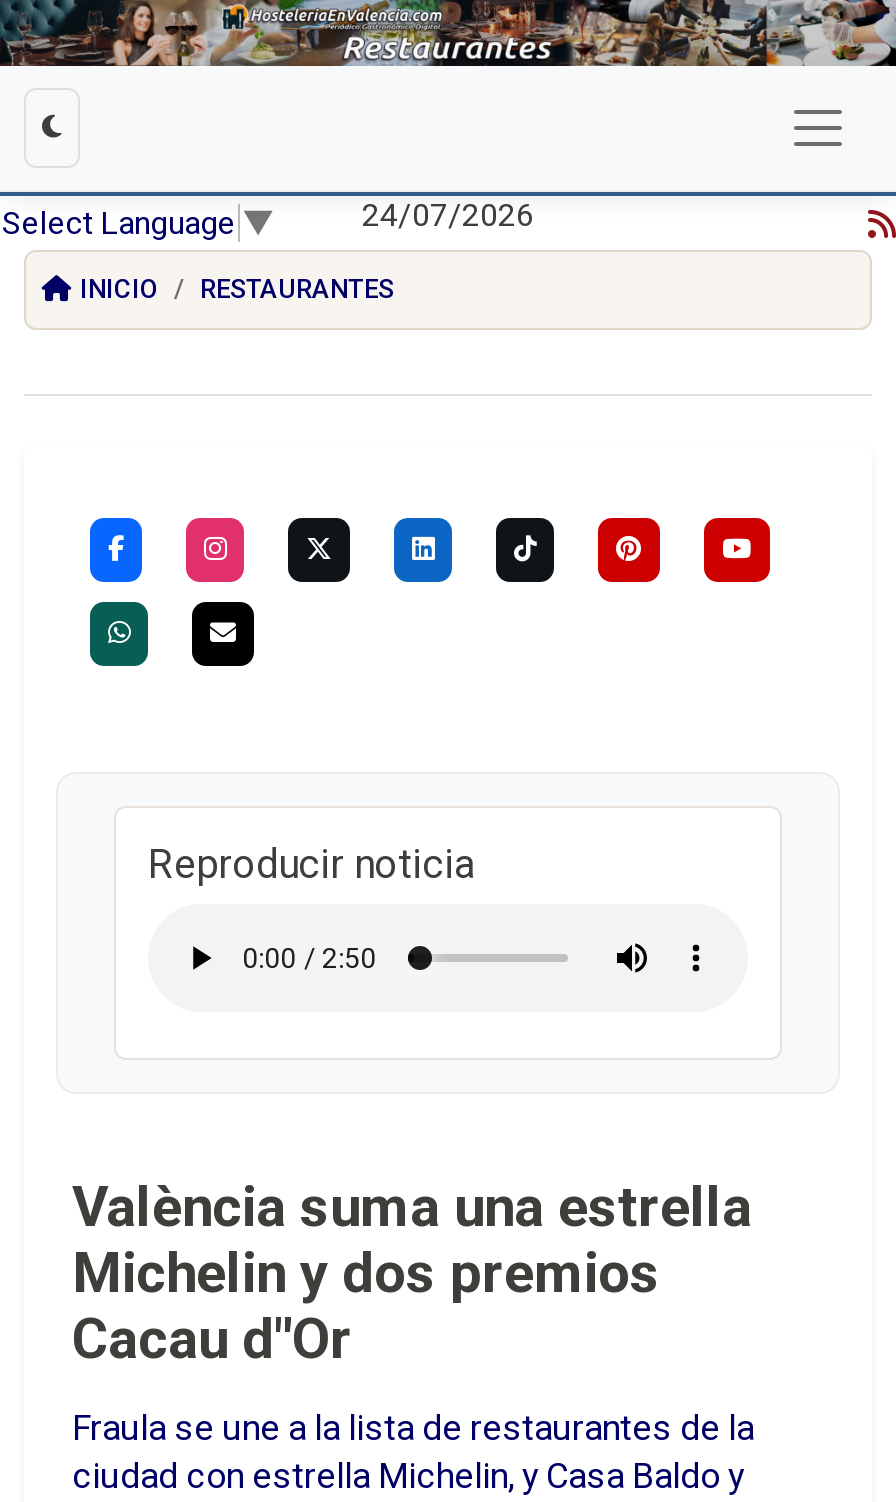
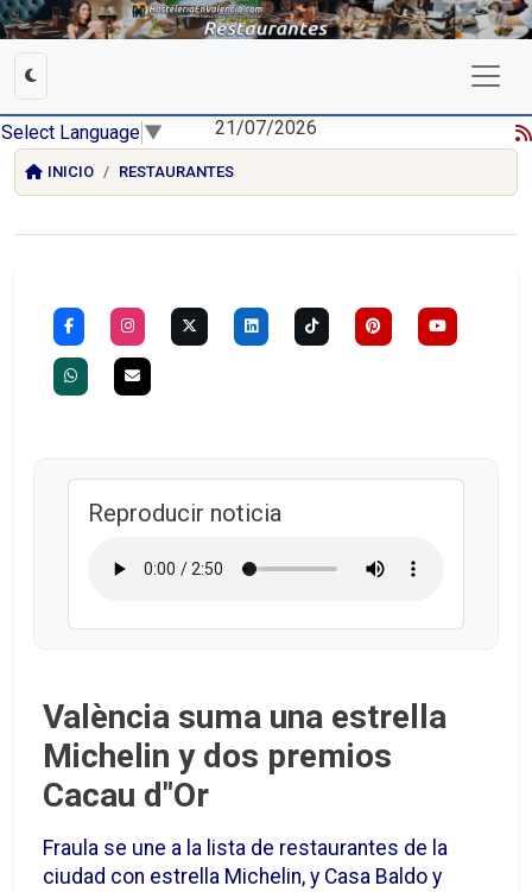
- 24/07/2026
+ 21/07/2026
